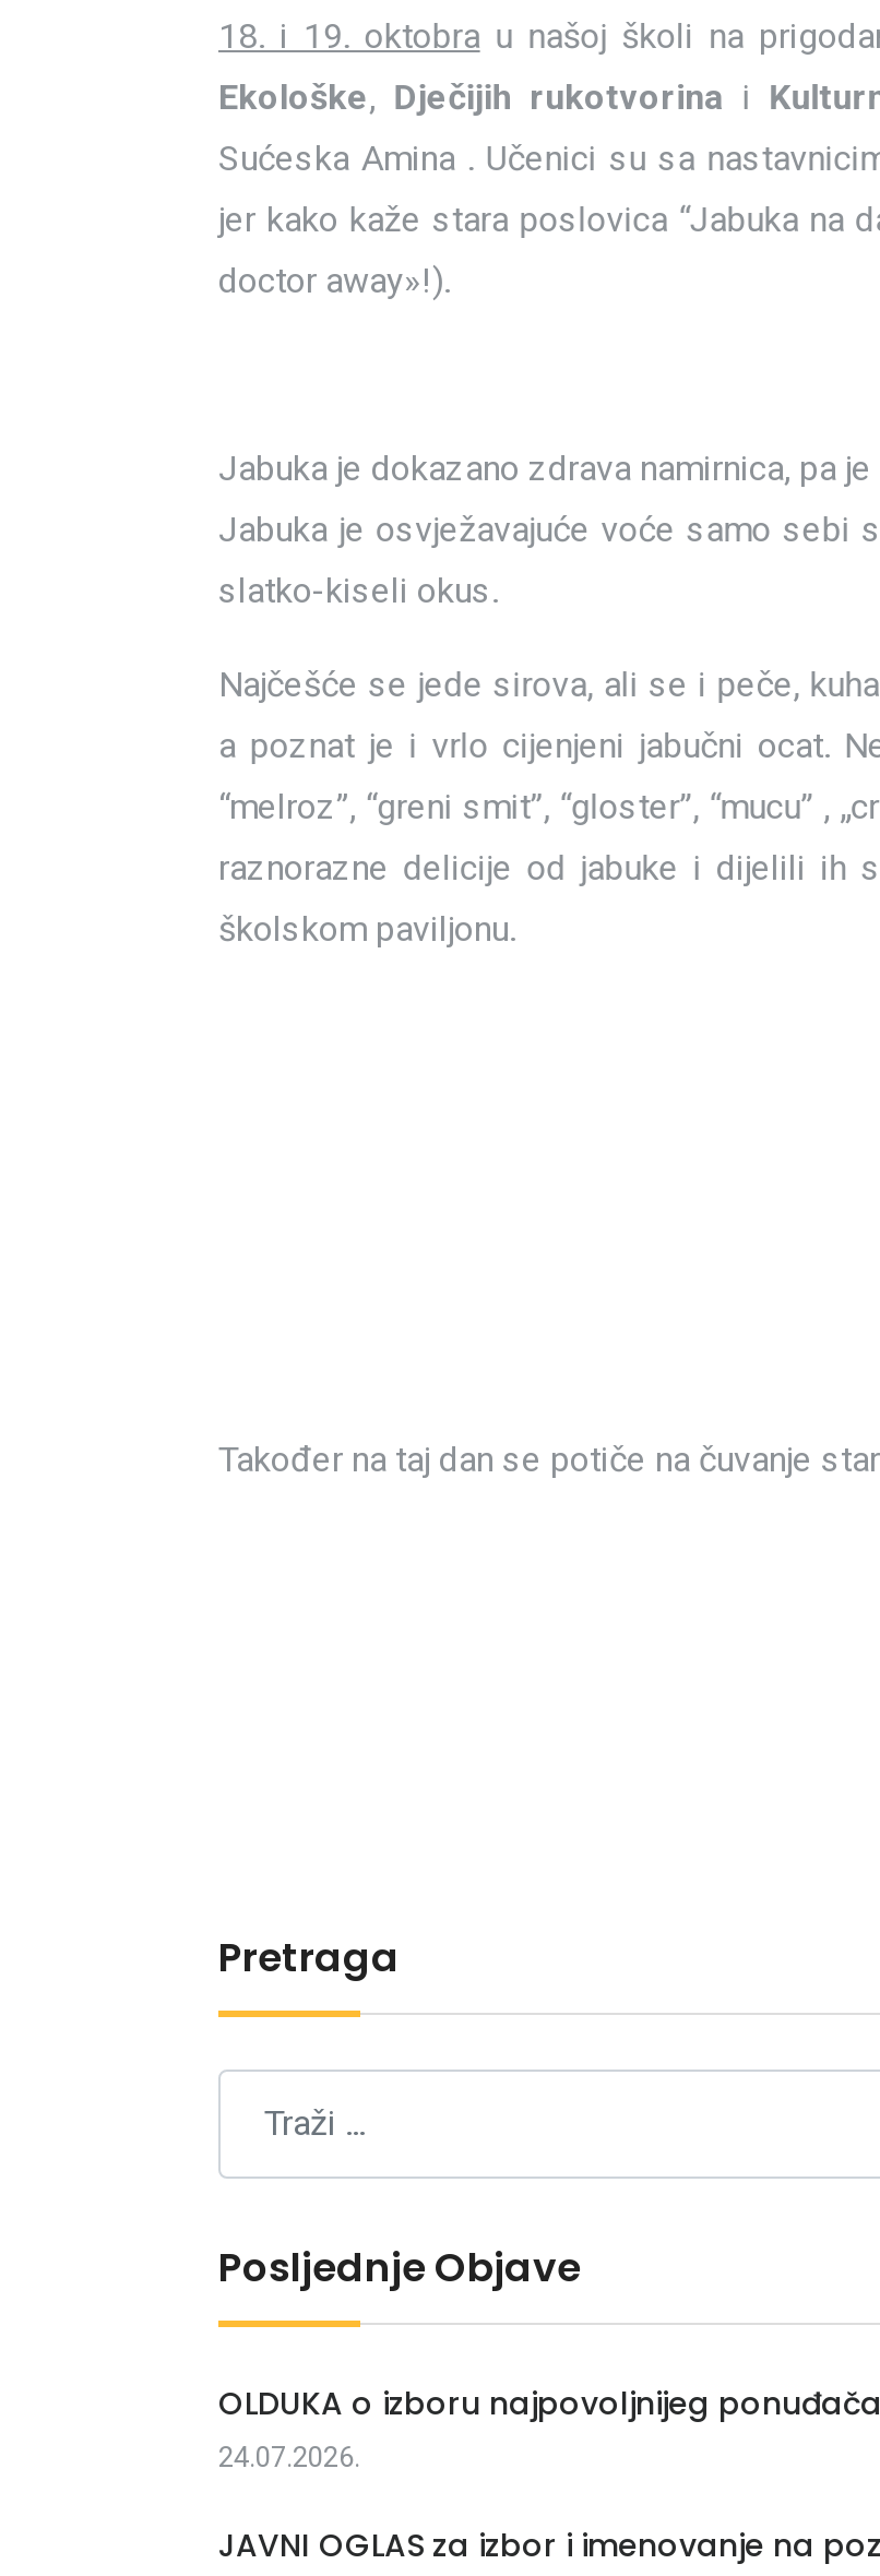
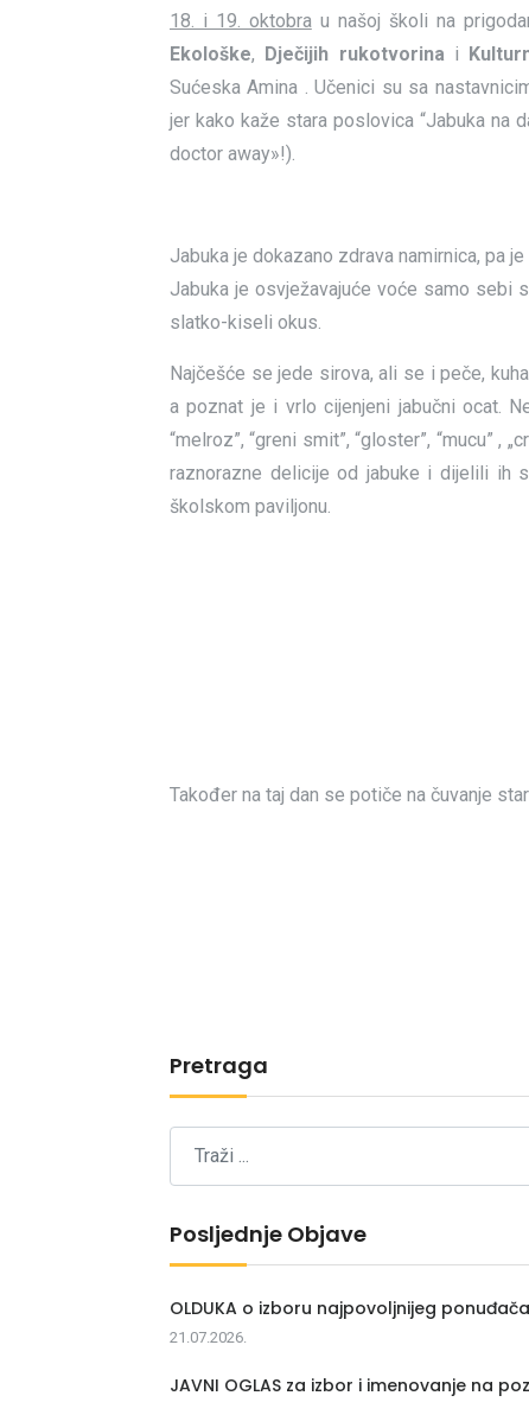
- 24.07.2026.
+ 21.07.2026.
